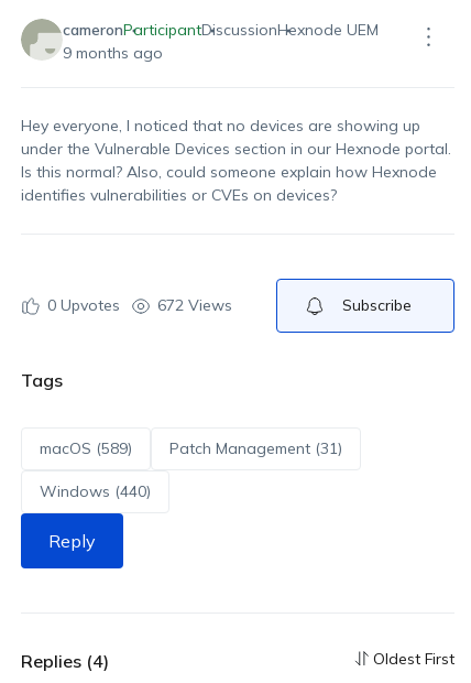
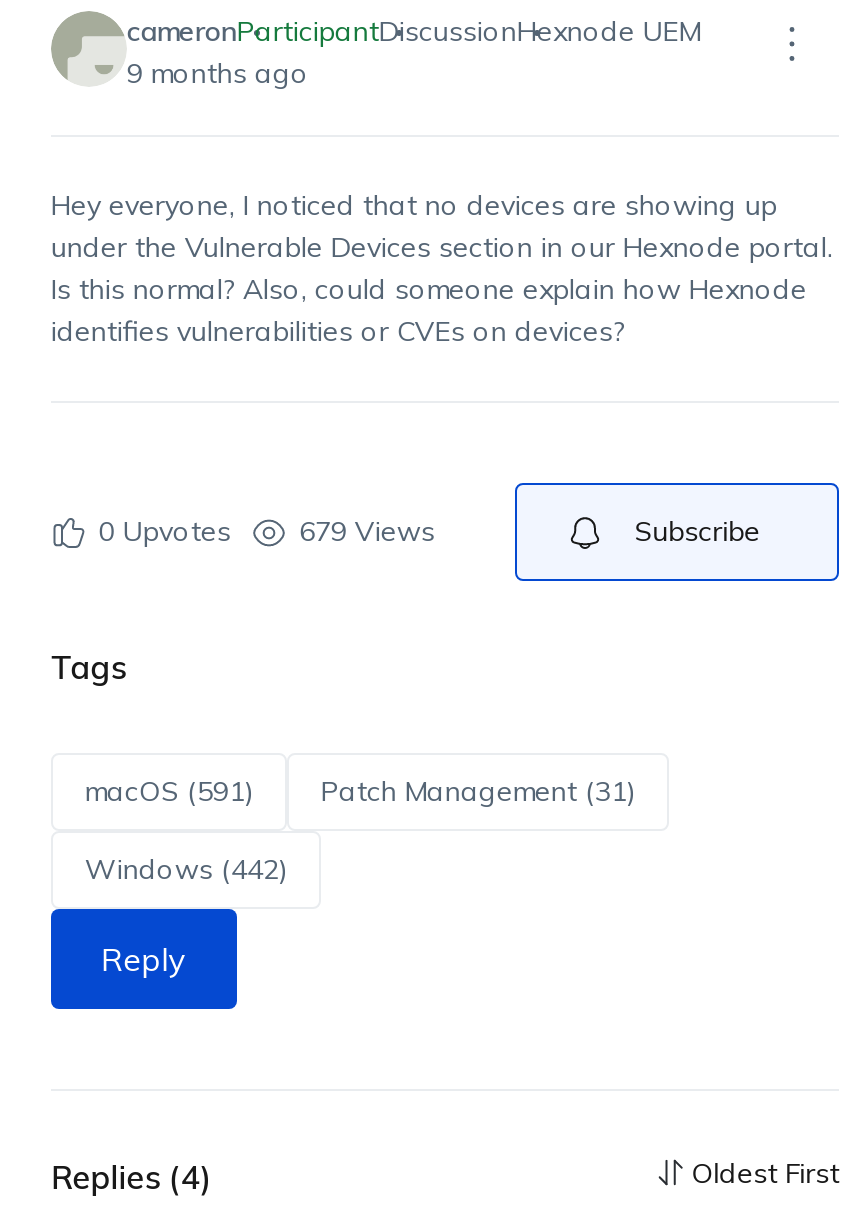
- 0 Upvotes 672 Views
+ 0 Upvotes 679 Views

- macOS (589) Patch Management (31)
+ macOS (591) Patch Management (31)

- Windows (440)
+ Windows (442)
